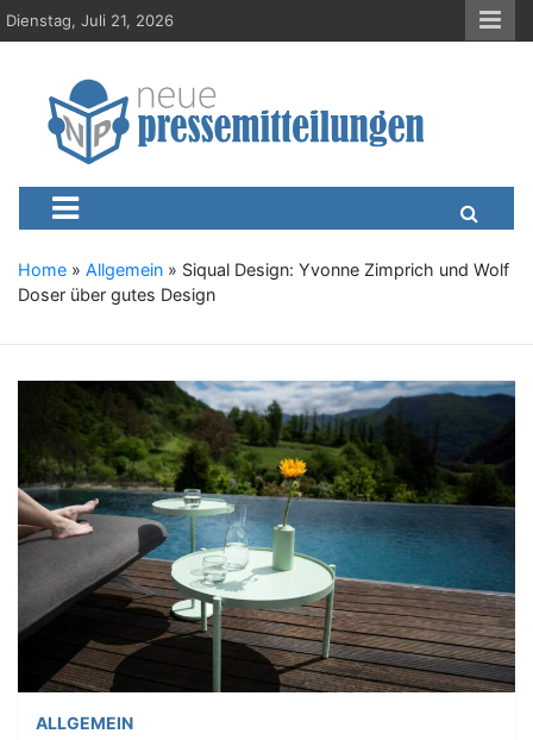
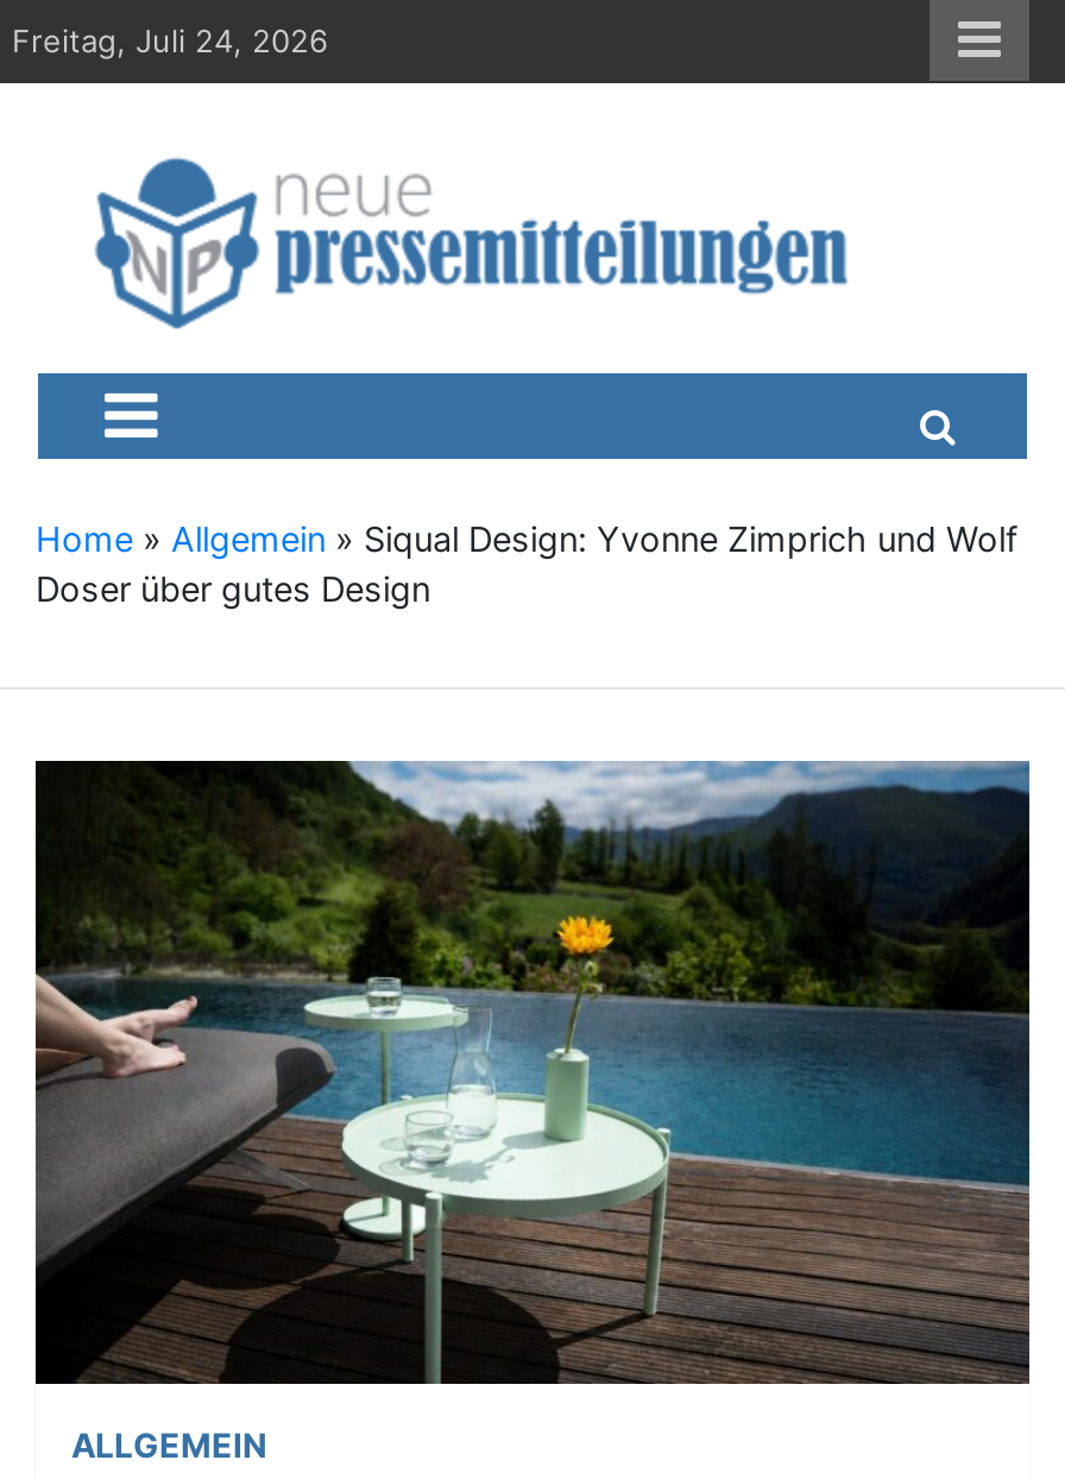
- Dienstag, Juli 21, 2026
+ Freitag, Juli 24, 2026
